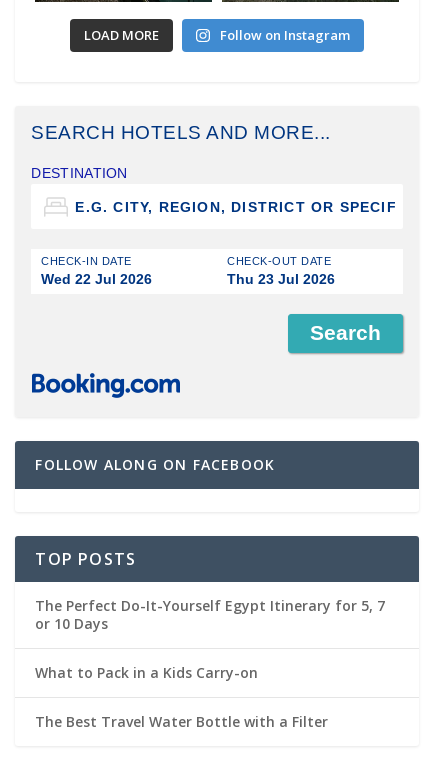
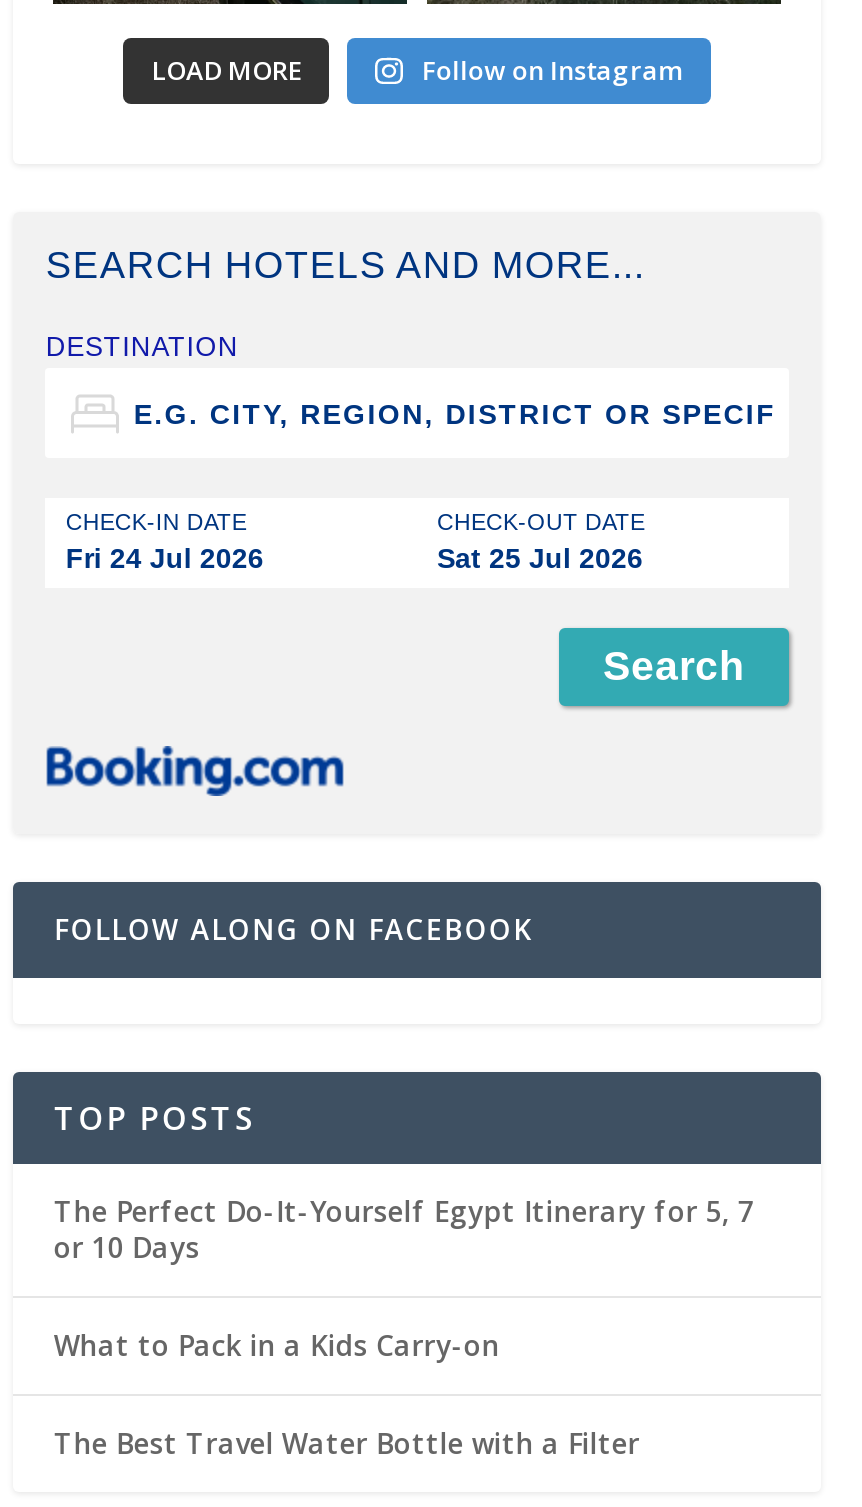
- Wed 22 Jul 2026
+ Fri 24 Jul 2026

- Thu 23 Jul 2026
+ Sat 25 Jul 2026
